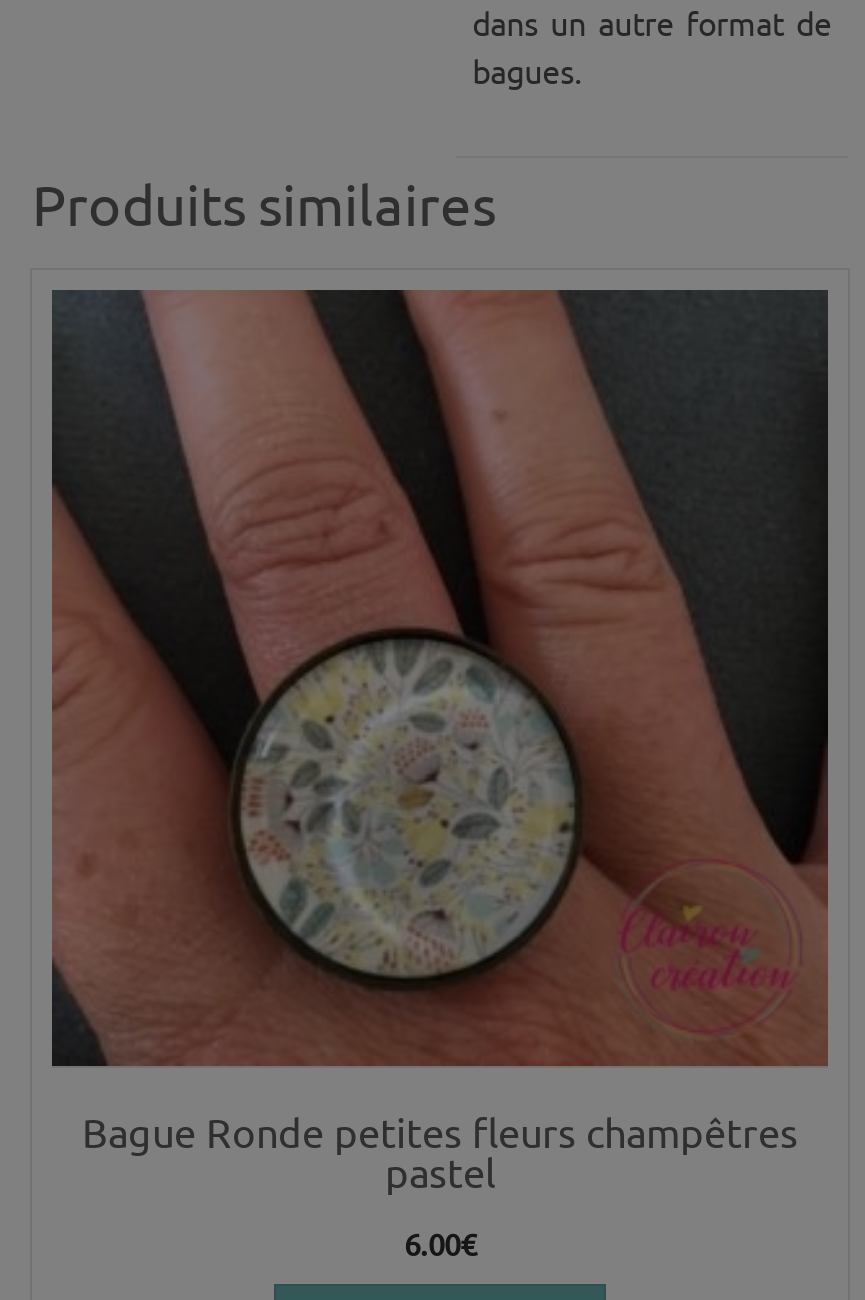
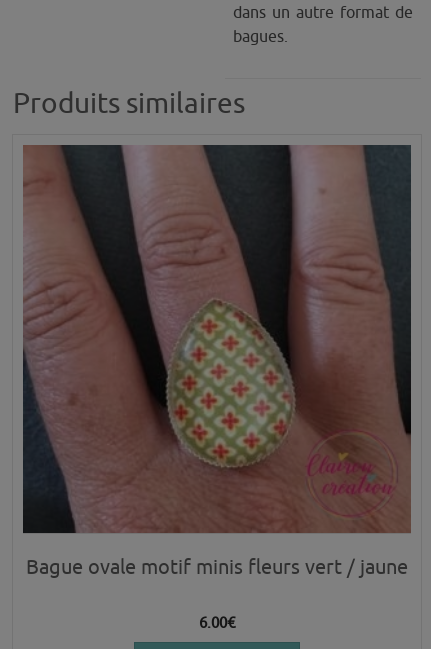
- [image]
- Bague Ronde petites fleurs champêtres
- pastel
+ [image]
+ Bague ovale motif minis fleurs vert / jaune
